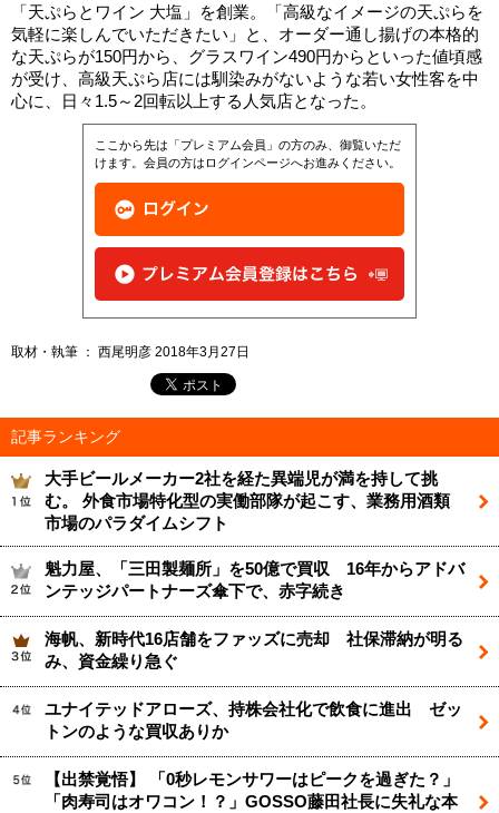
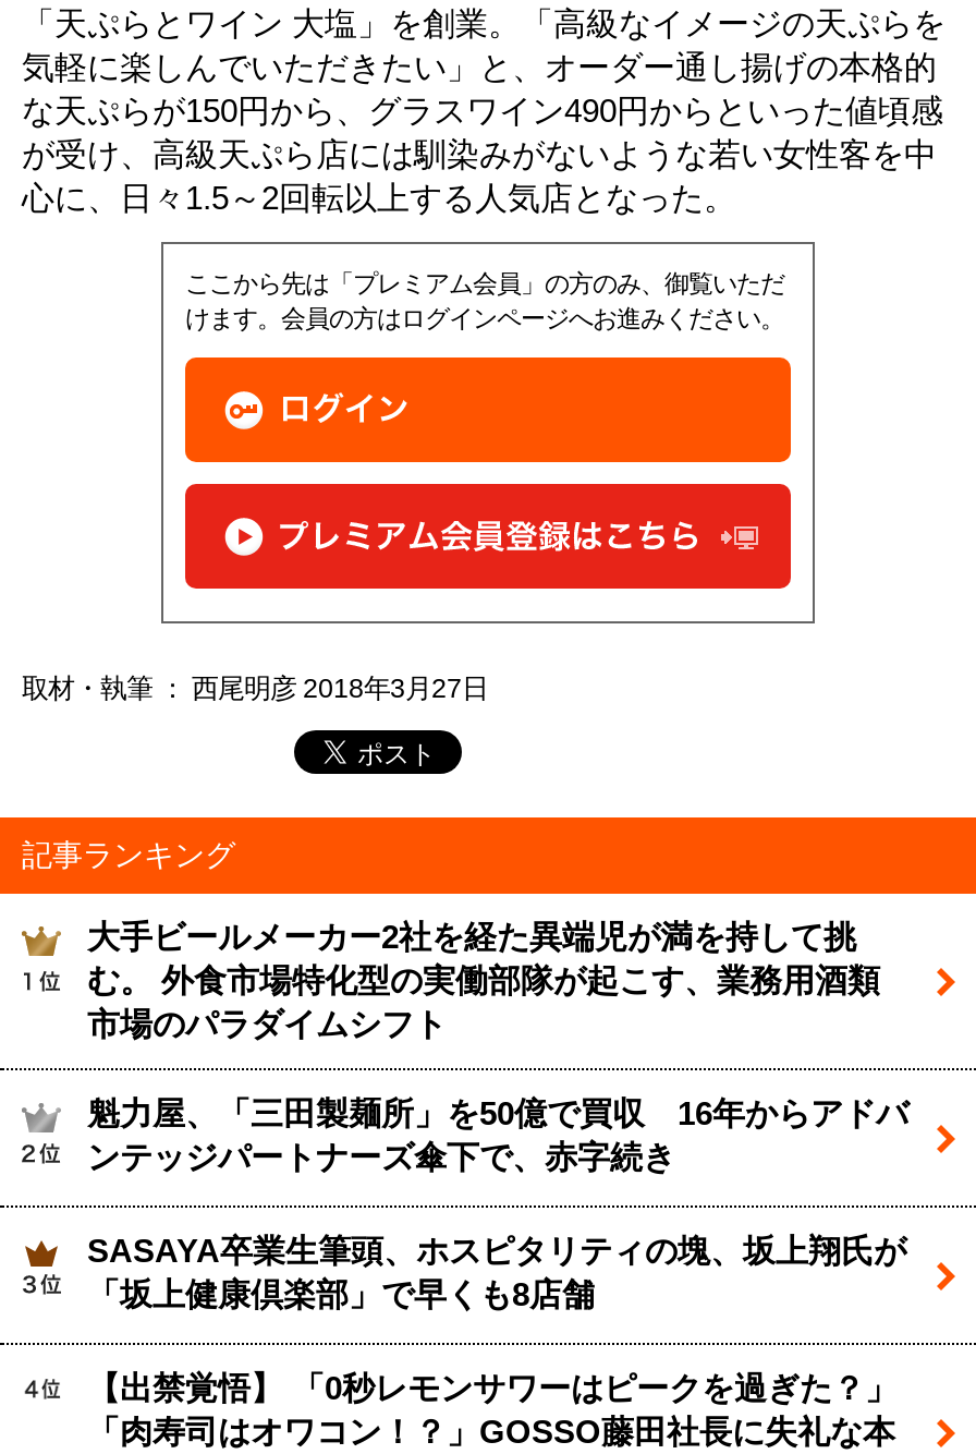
- 海帆、新時代16店舗をファッズに売却 社保滞納が明る
- み、資金繰り急ぐ
- ユナイテッドアローズ、持株会社化で飲食に進出 ゼッ
- トンのような買収ありか
+ SASAYA卒業生筆頭、ホスピタリティの塊、坂上翔氏が
+ 「坂上健康倶楽部」で早くも8店舗
